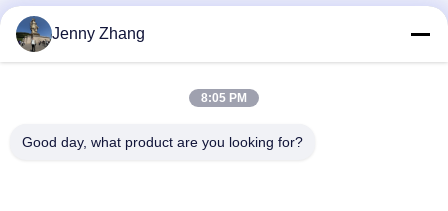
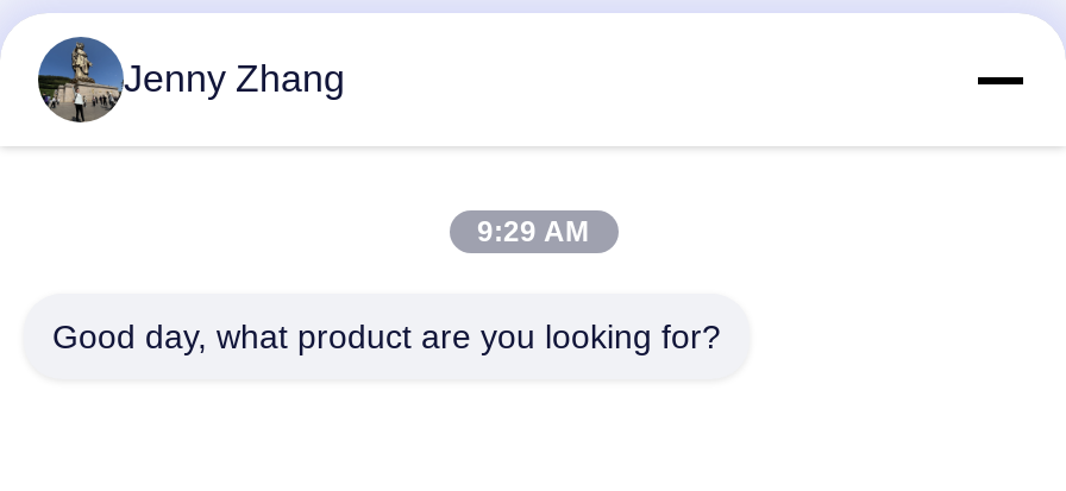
- 8:05 PM
+ 9:29 AM
